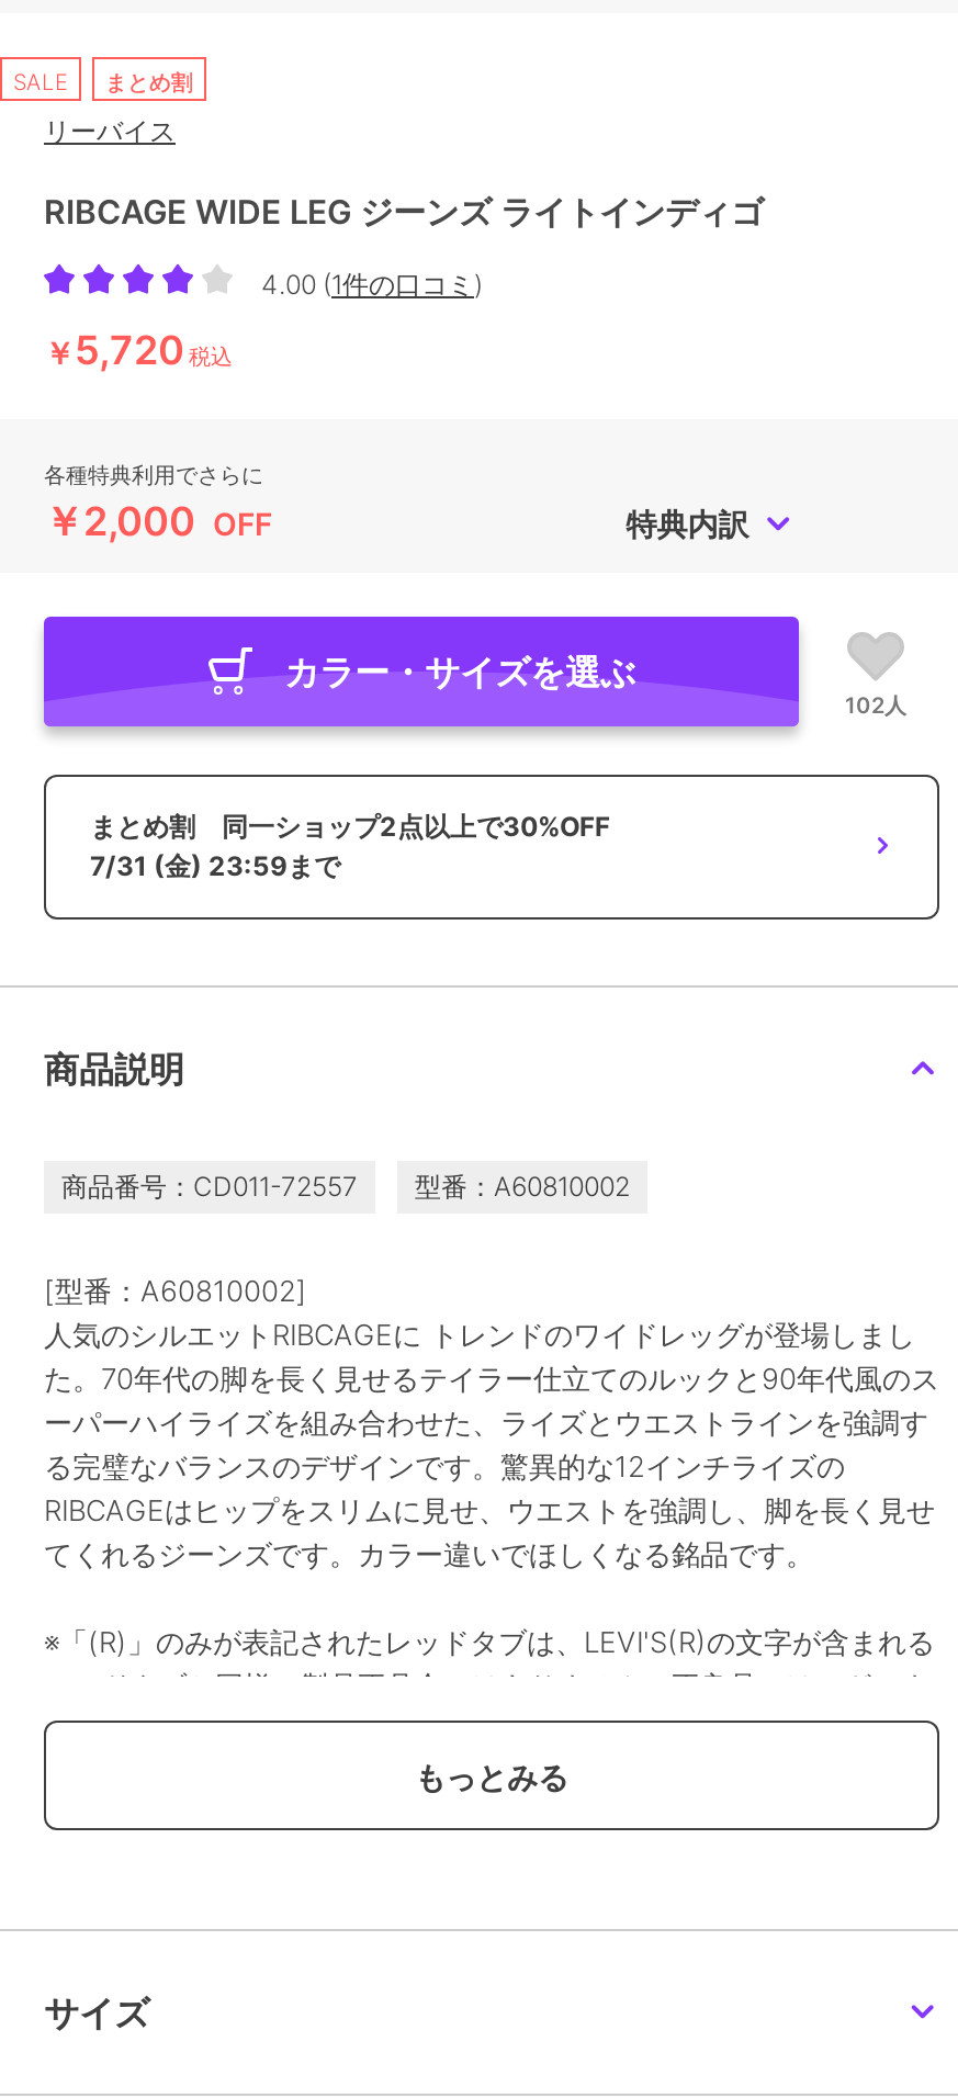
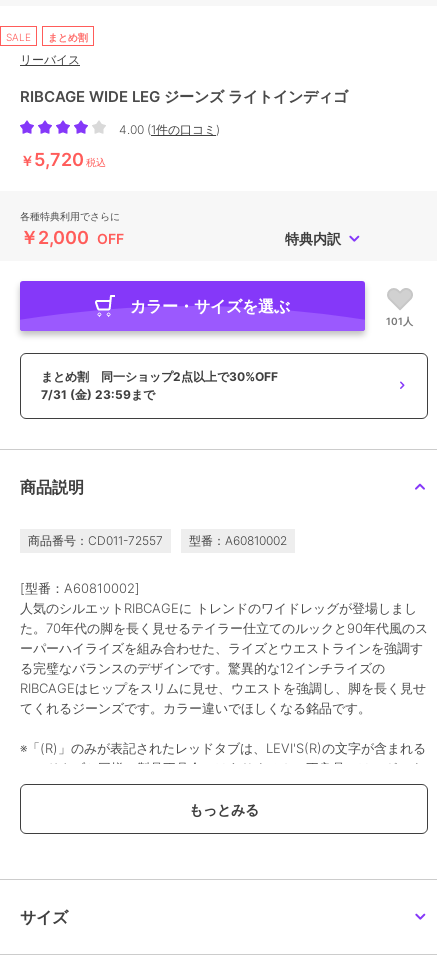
- 102人
+ 101人
